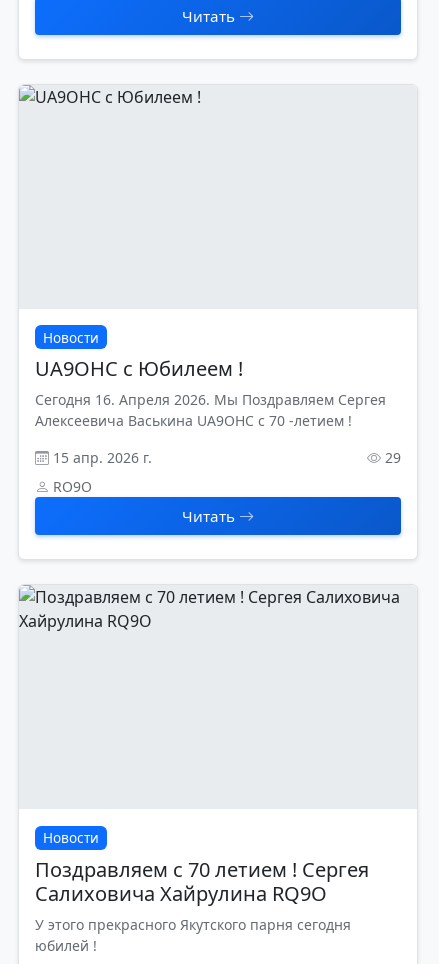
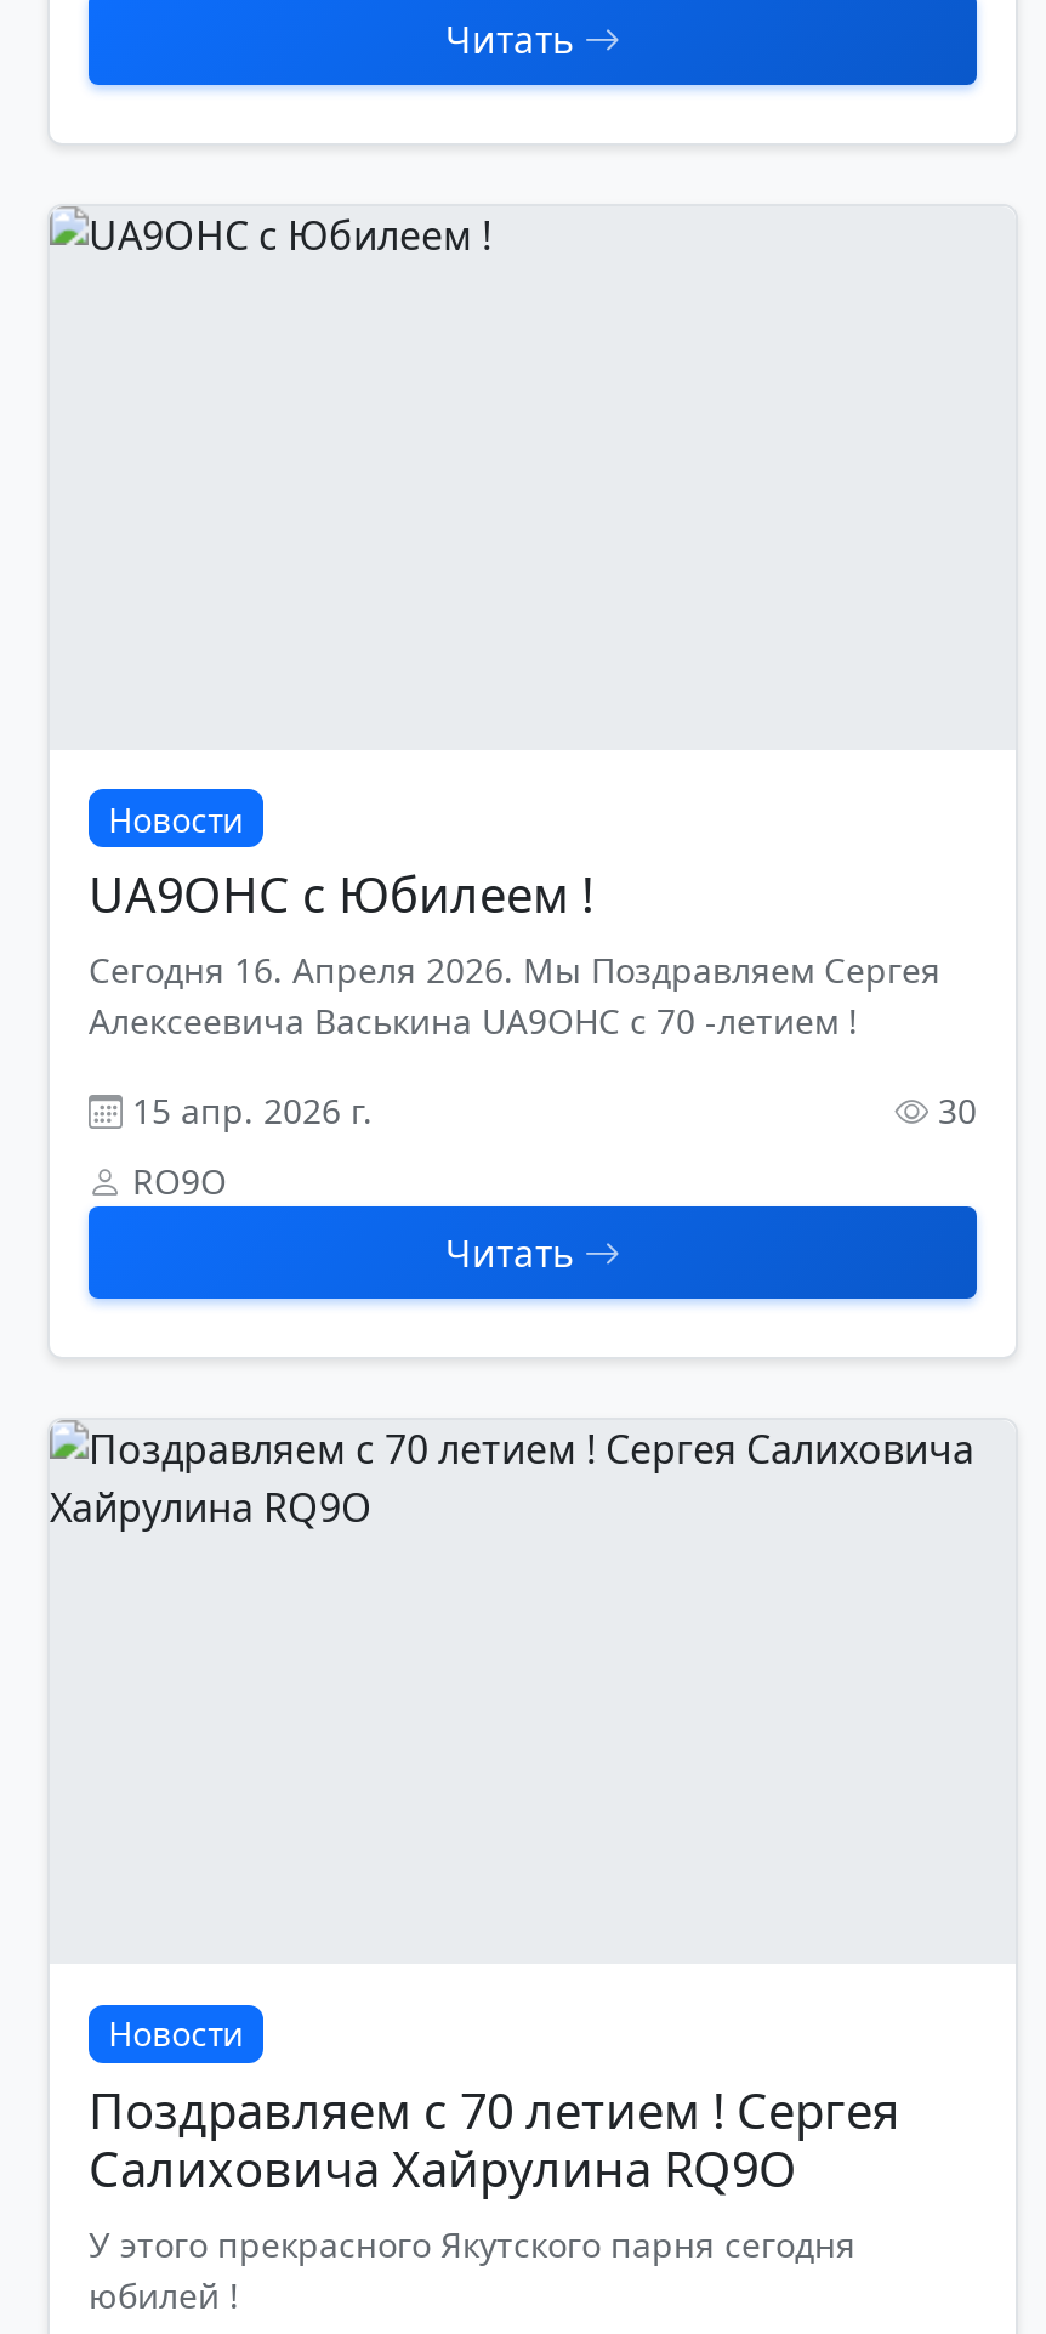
- 29
+ 30
